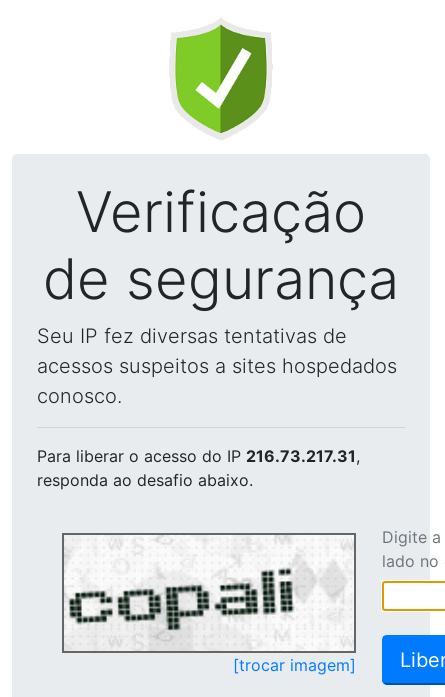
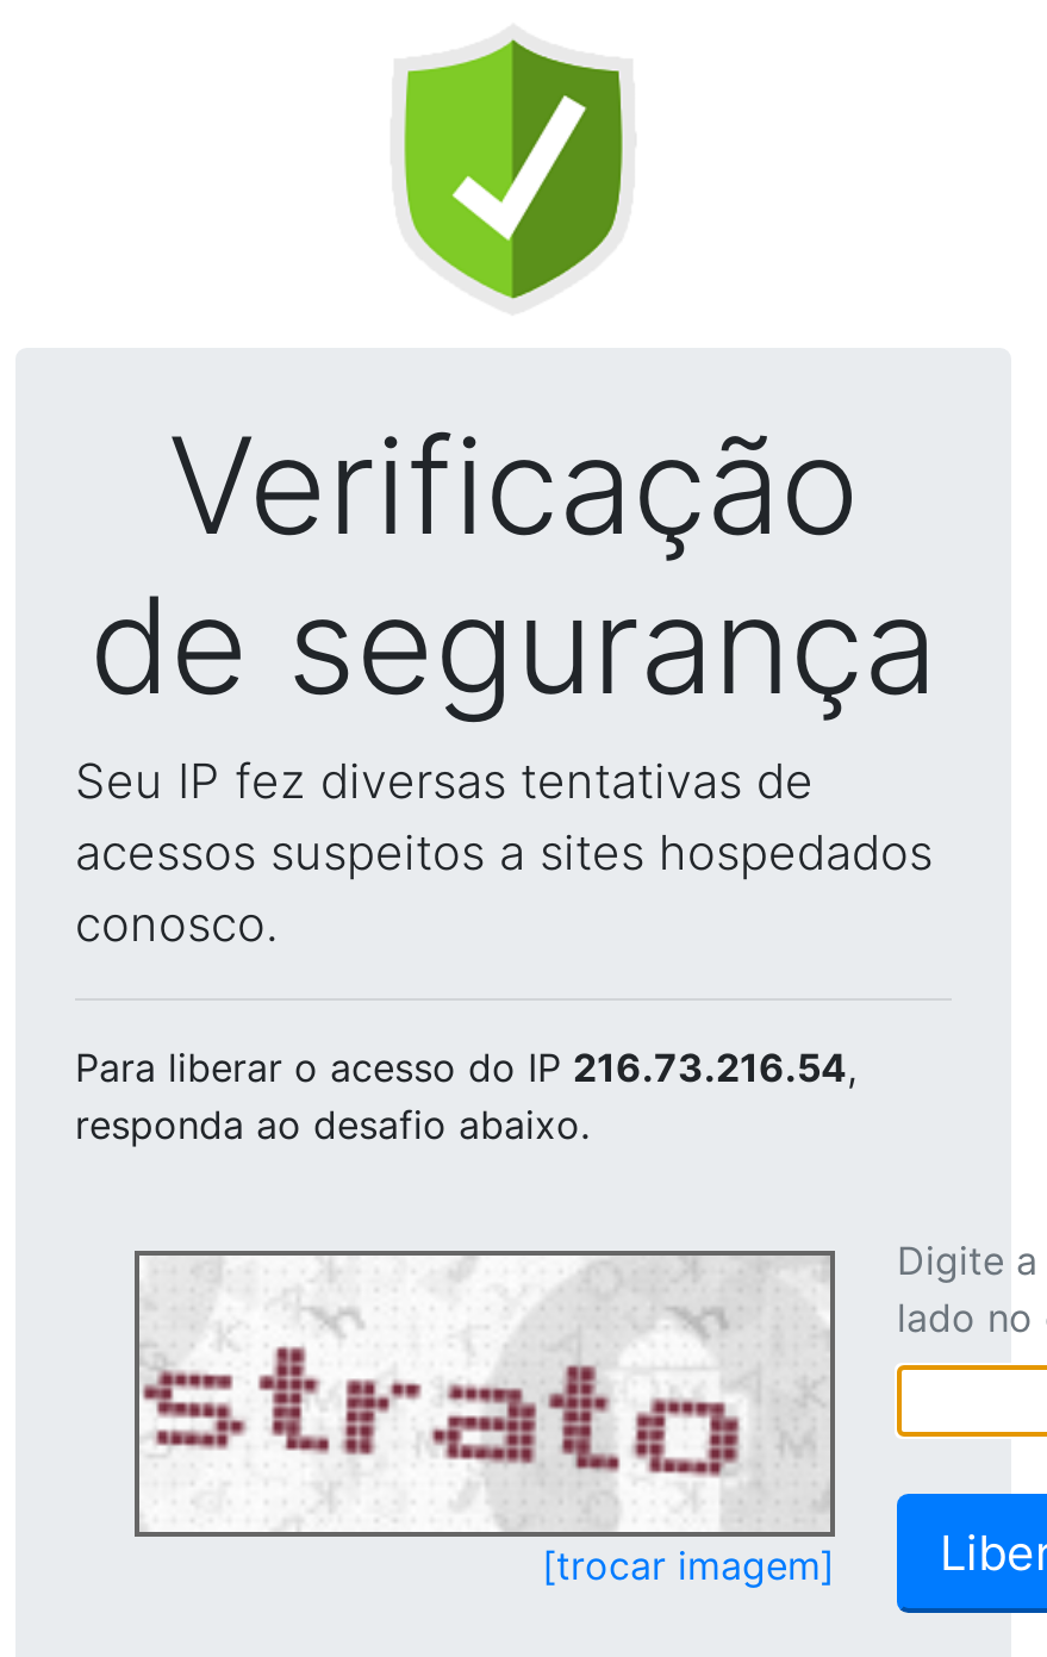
- Para liberar o acesso do IP 216.73.217.31,
+ Para liberar o acesso do IP 216.73.216.54,

- [image]
+ [image]
